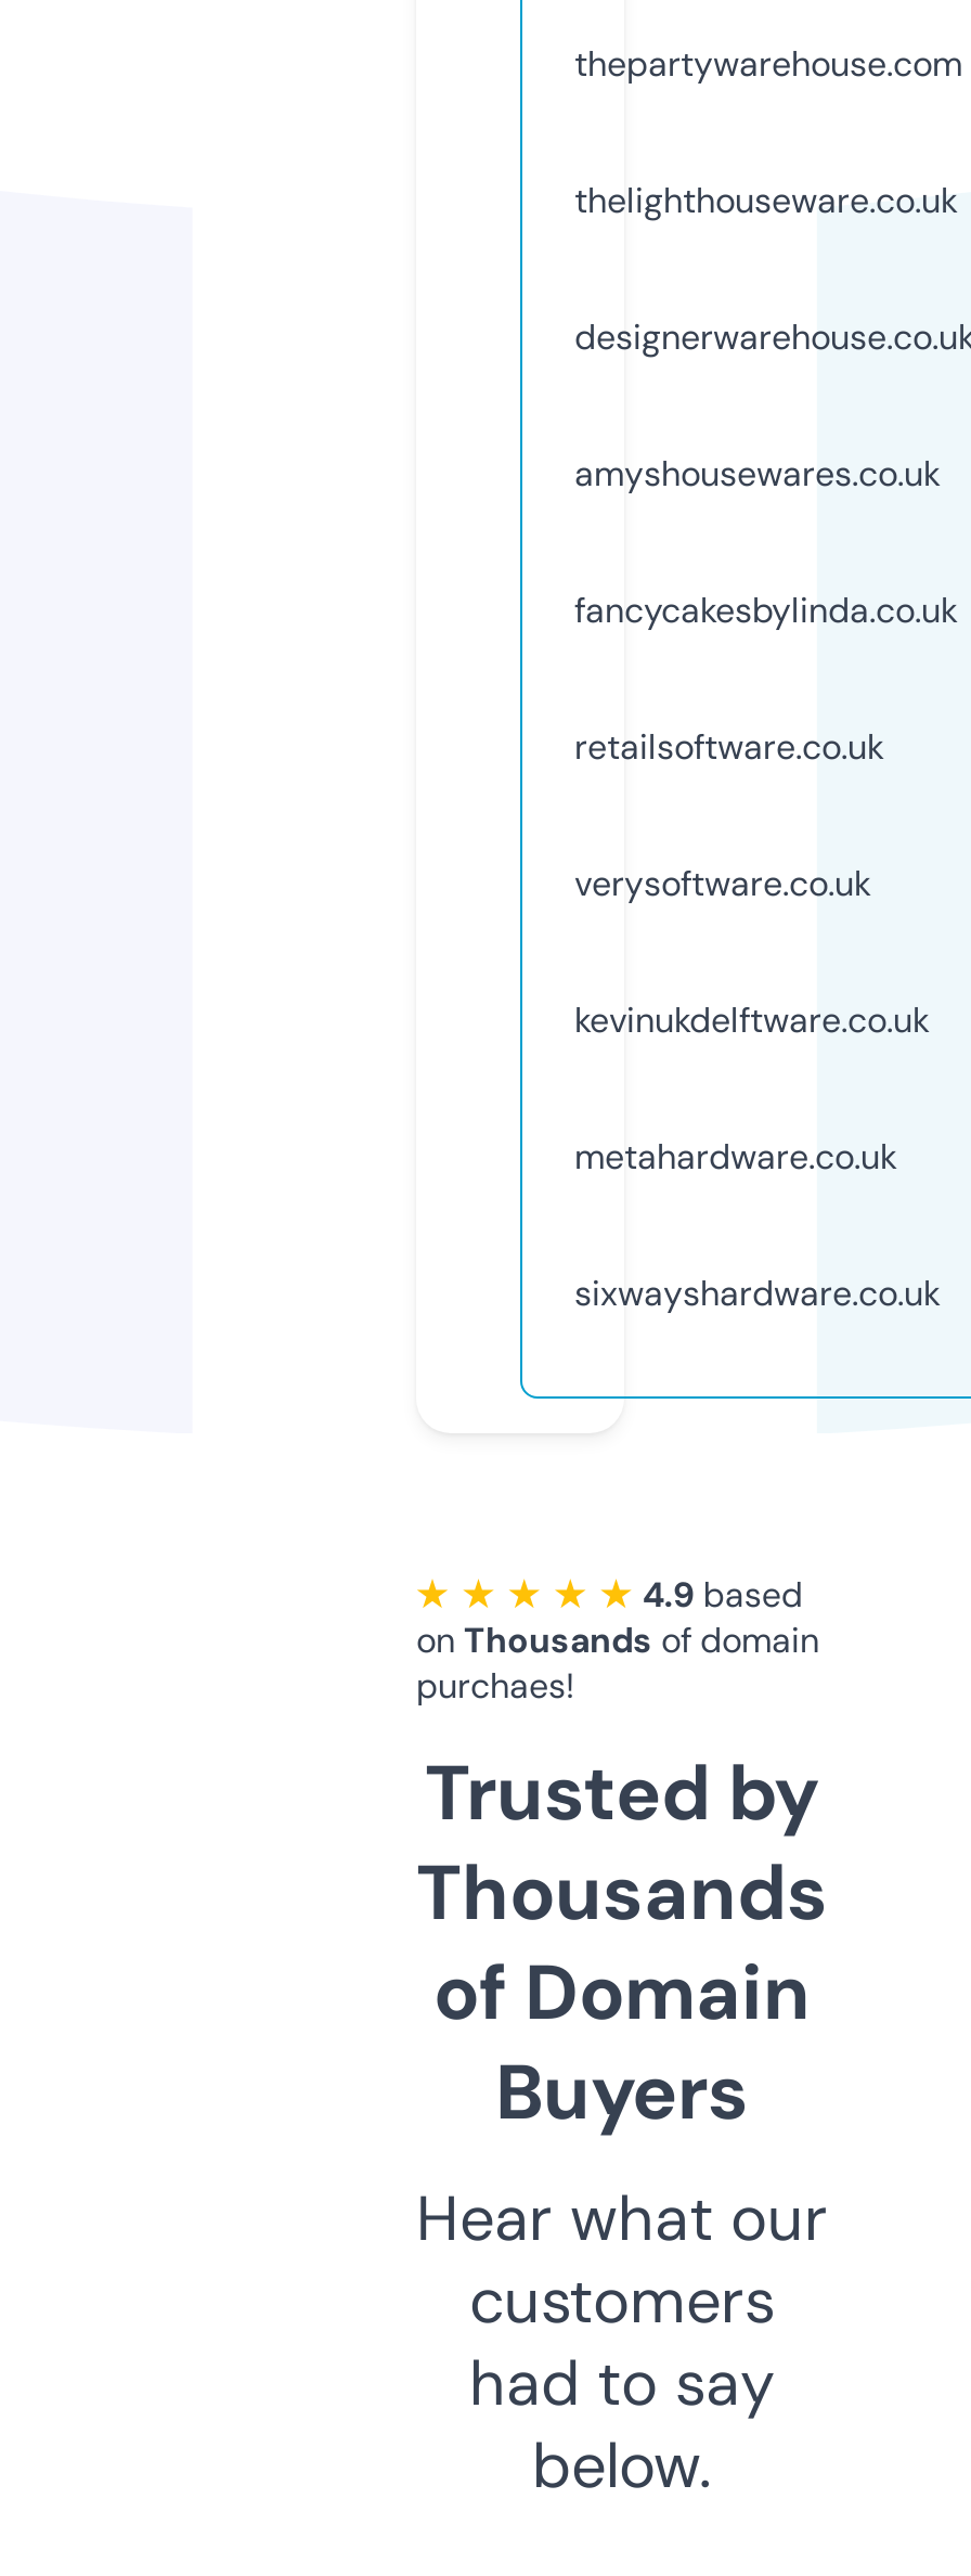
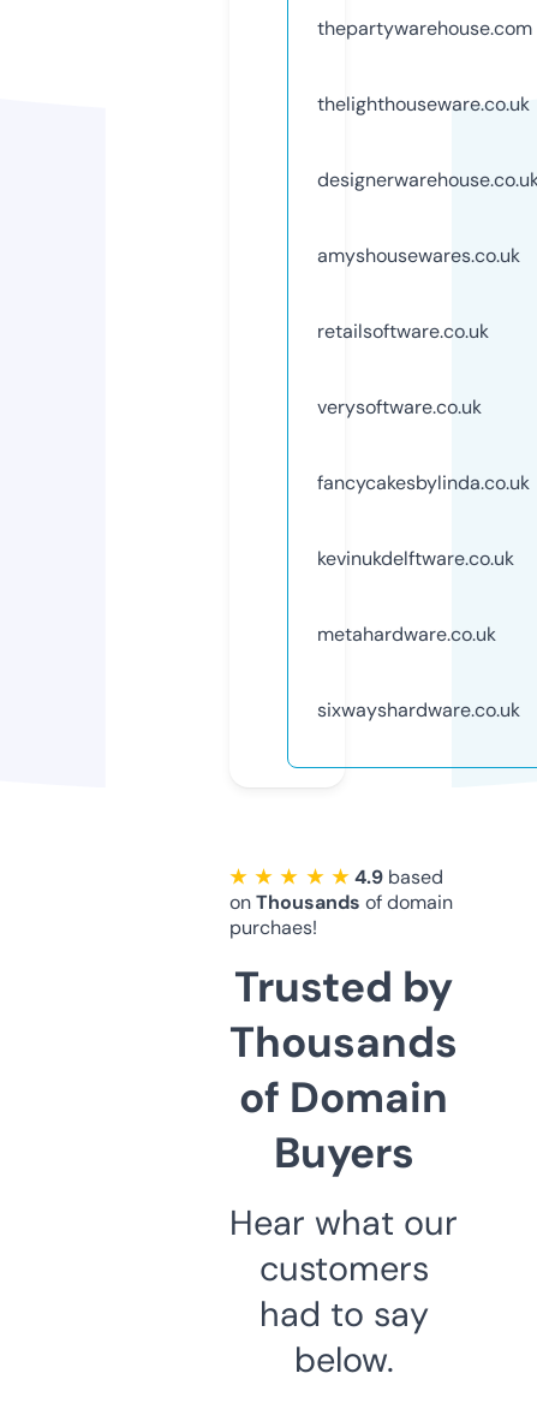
moved down: fancycakesbylinda.co.uk

moved up: retailsoftware.co.uk | verysoftware.co.uk
